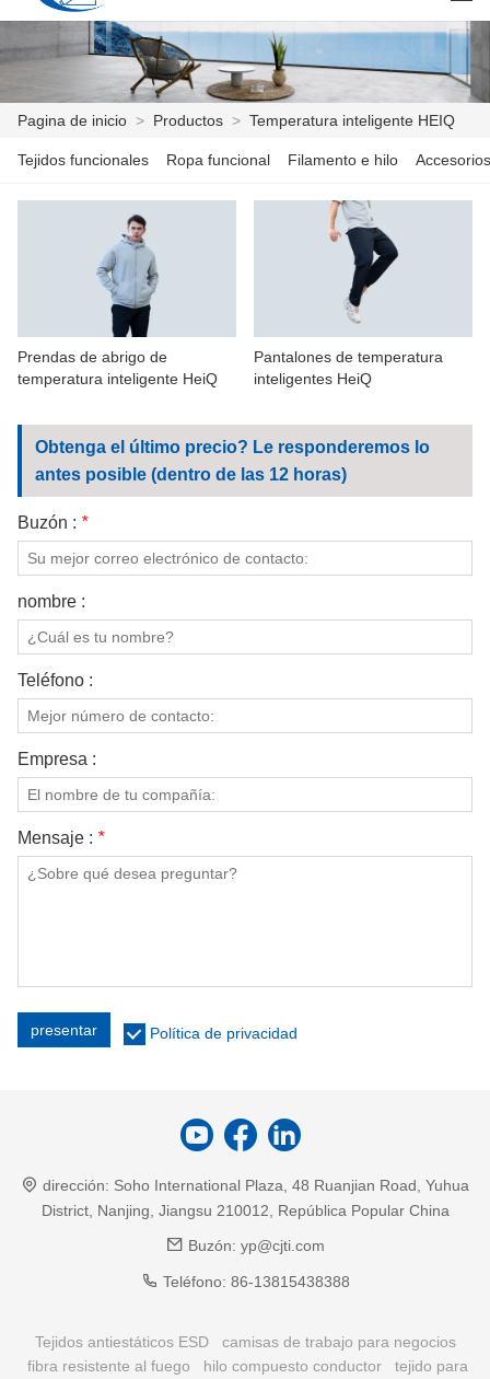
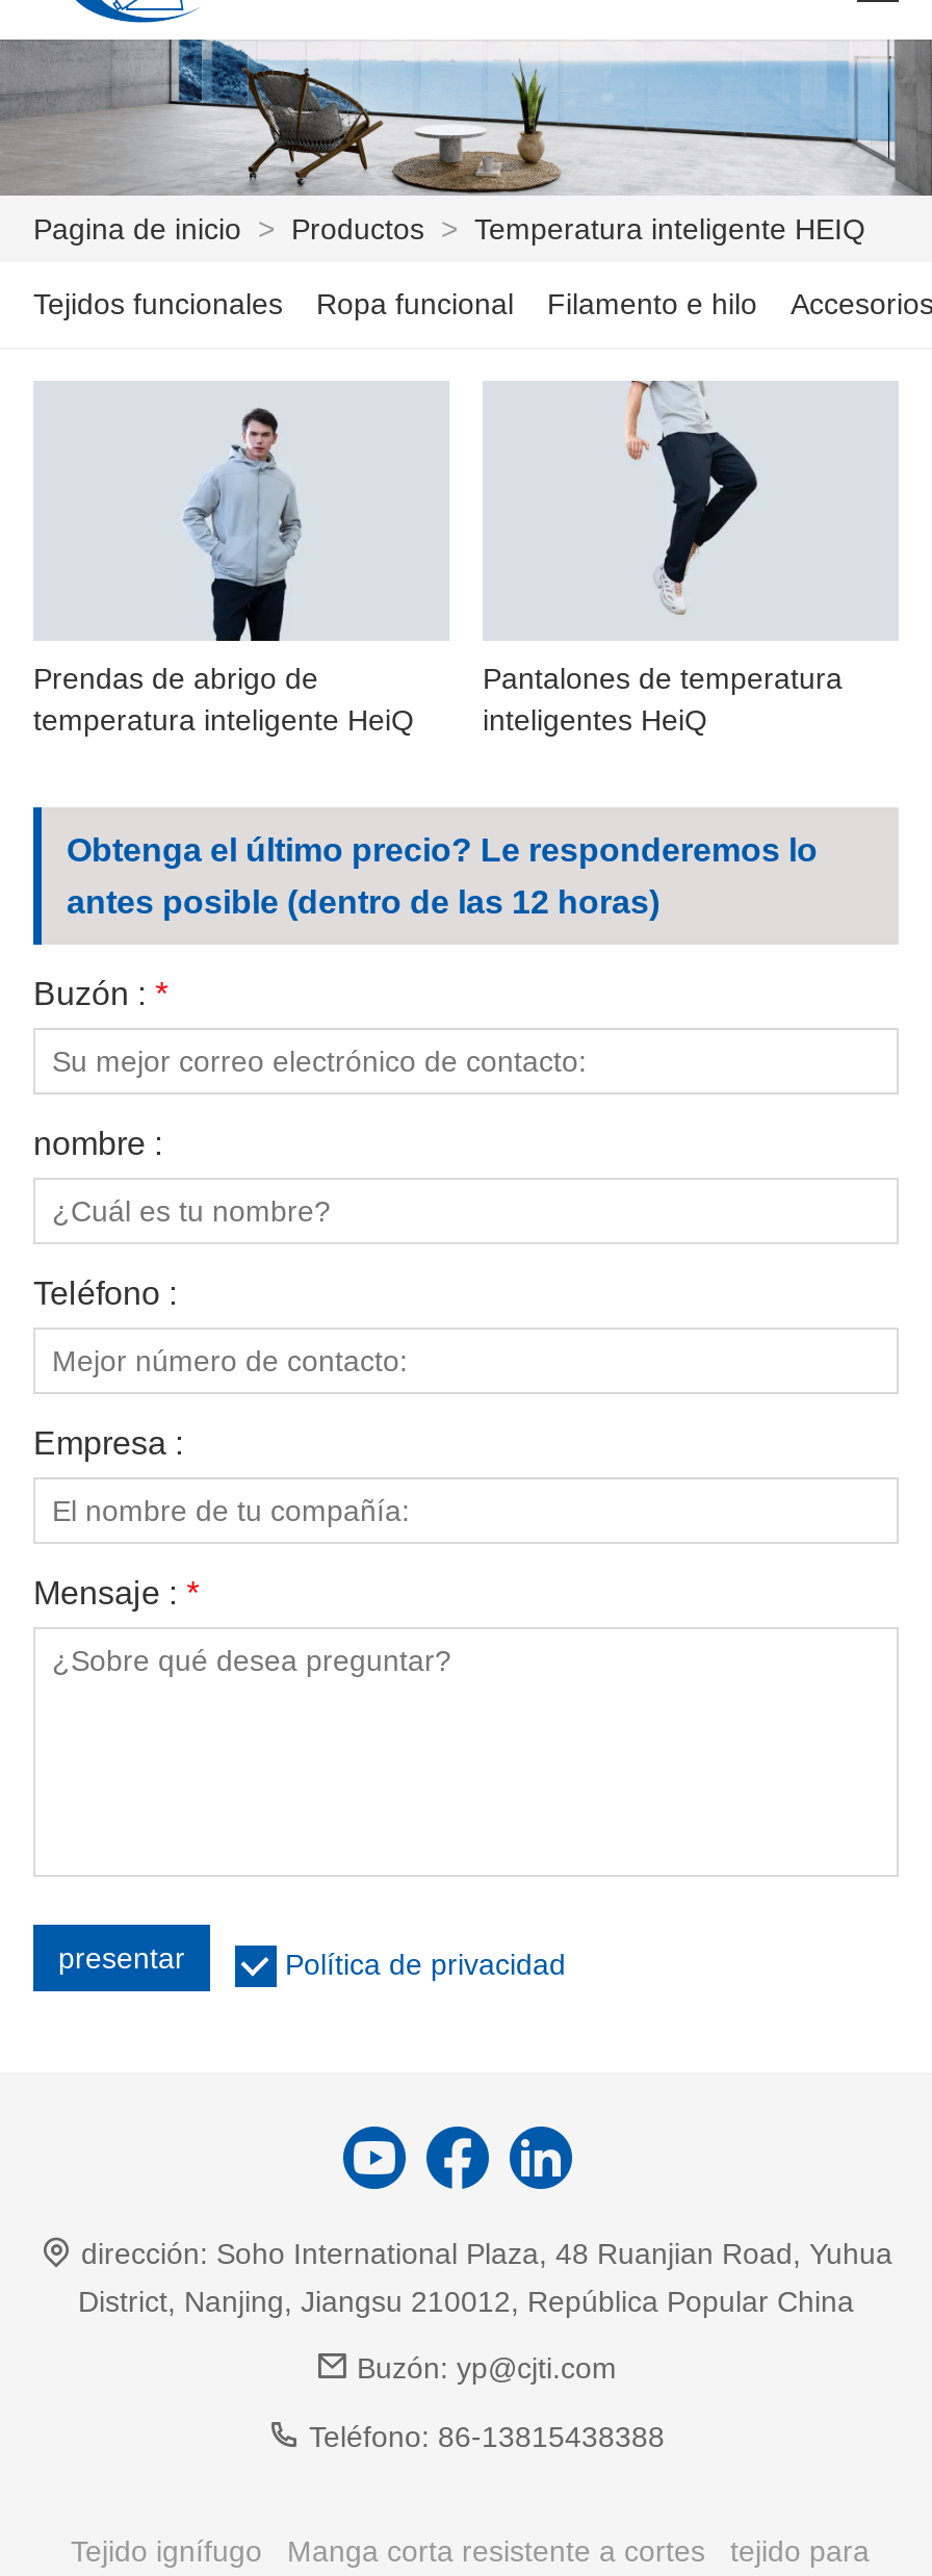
- Tejidos antiestáticos ESD
- camisas de trabajo para negocios
- fibra resistente al fuego
- hilo compuesto conductor
+ Tejido ignífugo
+ Manga corta resistente a cortes
